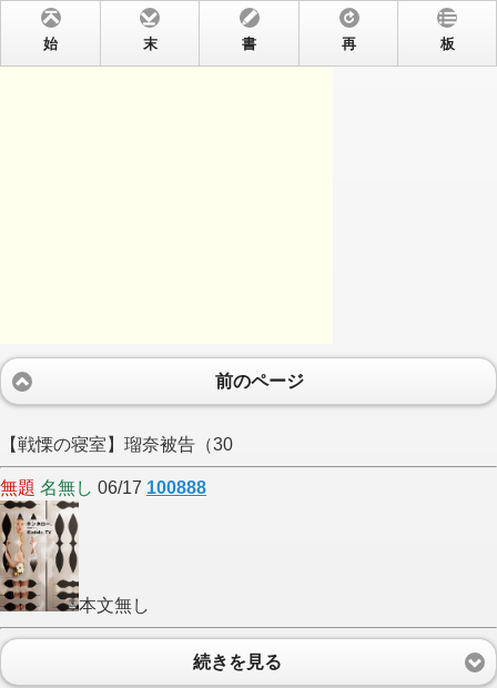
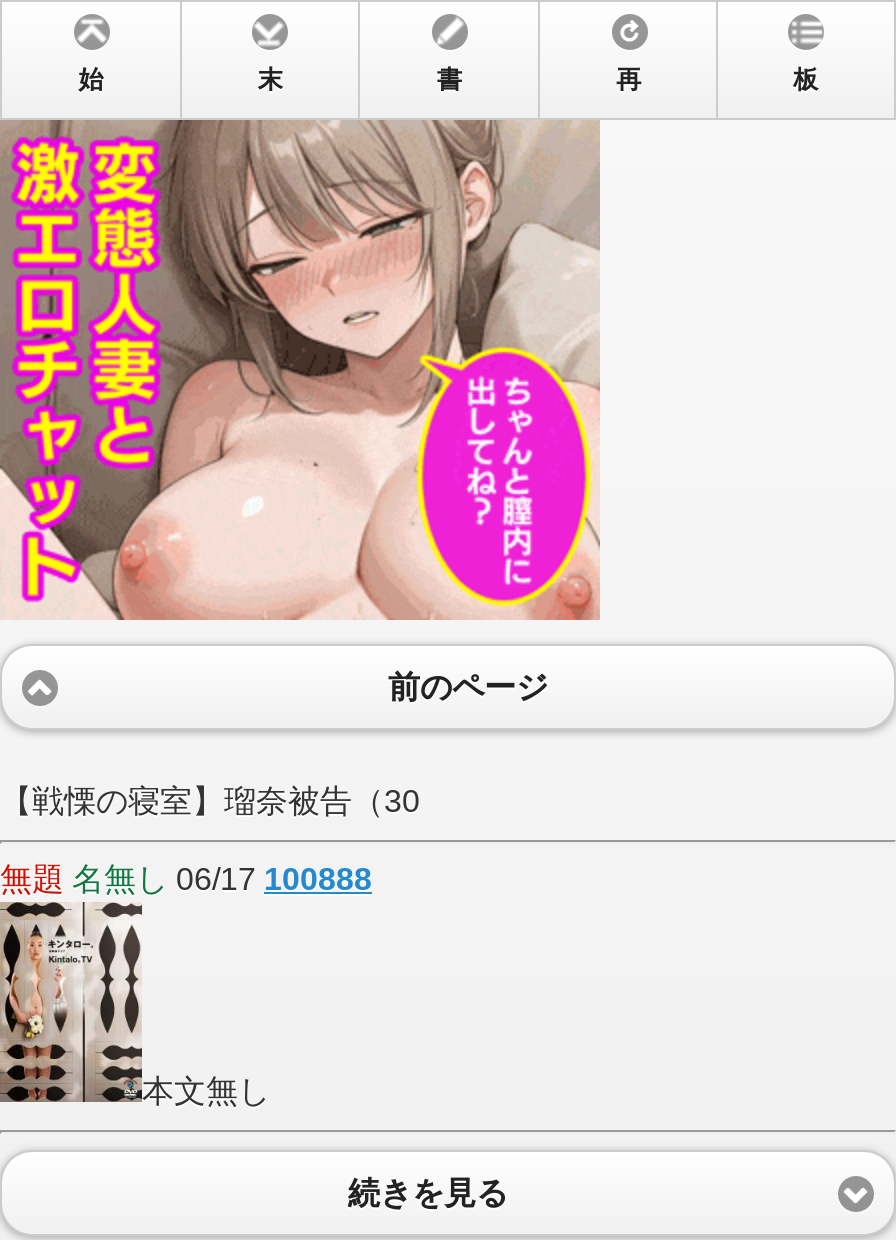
+ [image]
